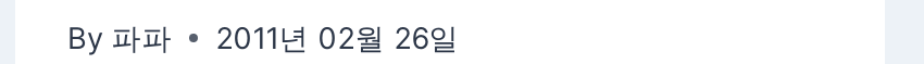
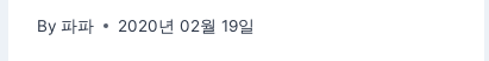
- By 파파 2011년 02월 26일
+ By 파파 2020년 02월 19일
